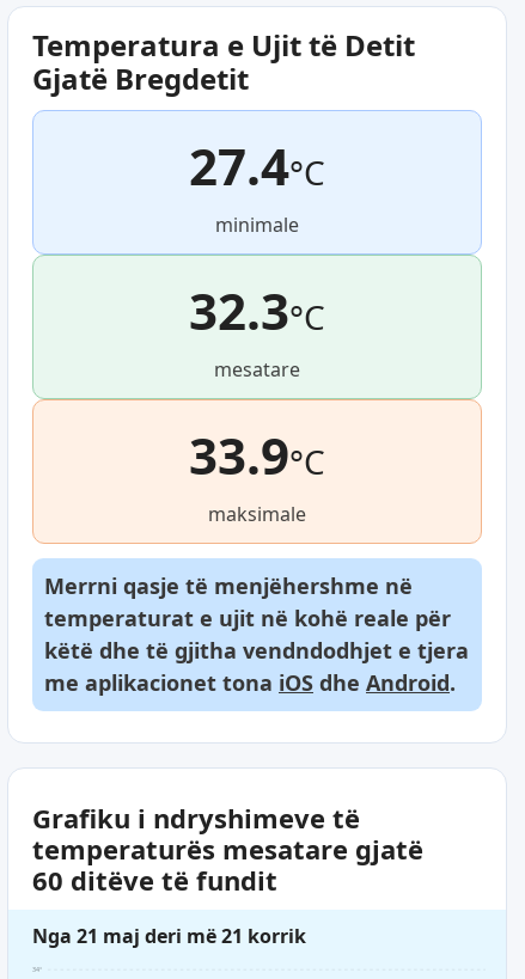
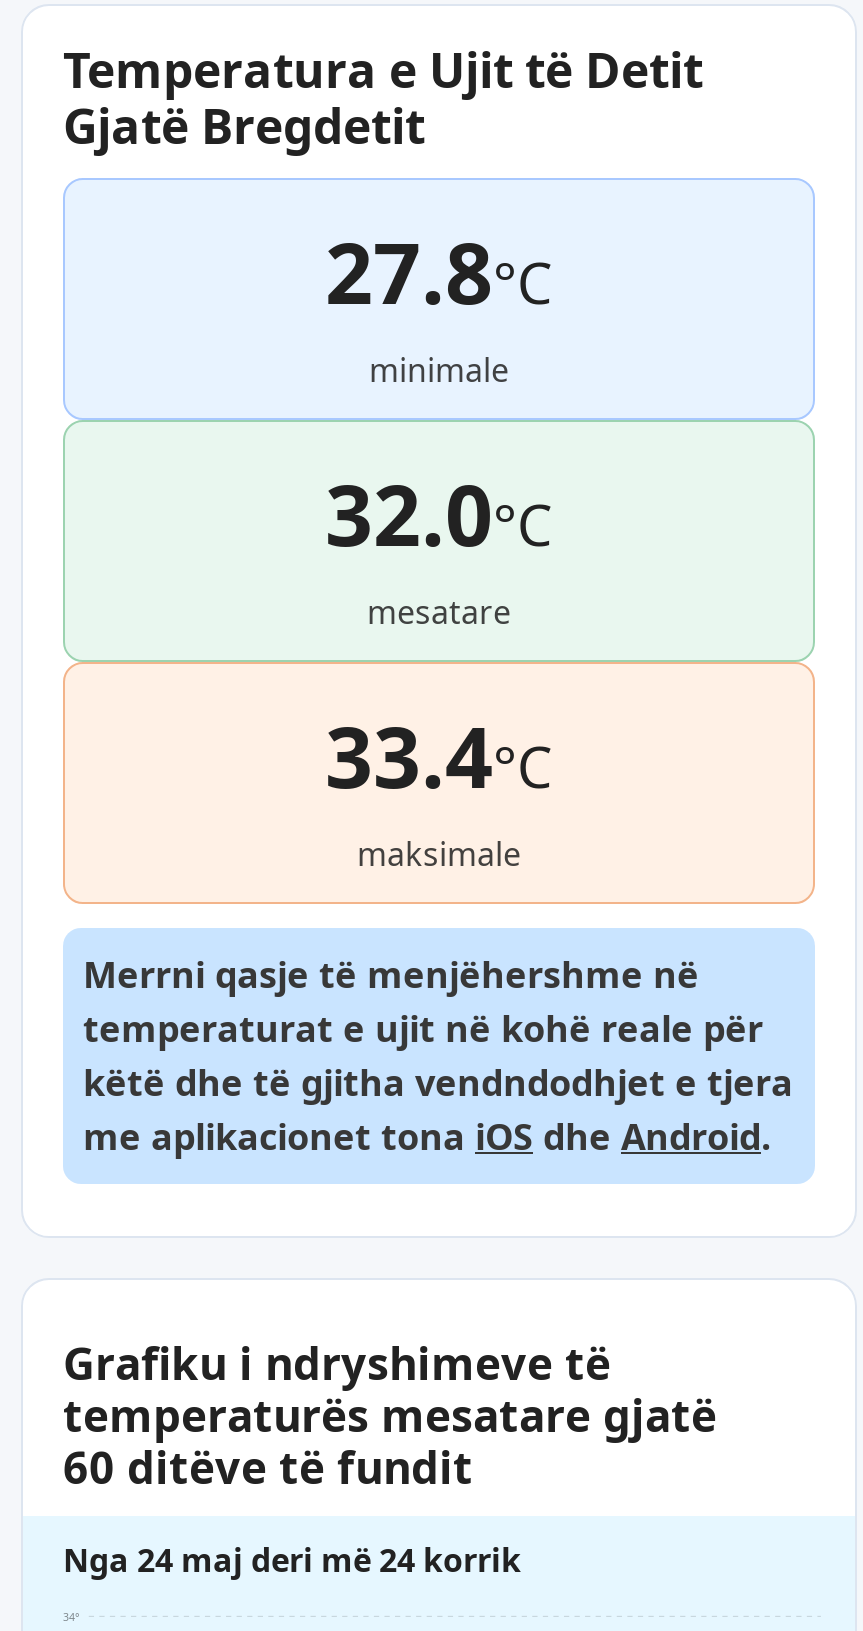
- 27.4°C
+ 27.8°C

- 32.3°C
+ 32.0°C

- 33.9°C
+ 33.4°C

- Nga 21 maj deri më 21 korrik
+ Nga 24 maj deri më 24 korrik
